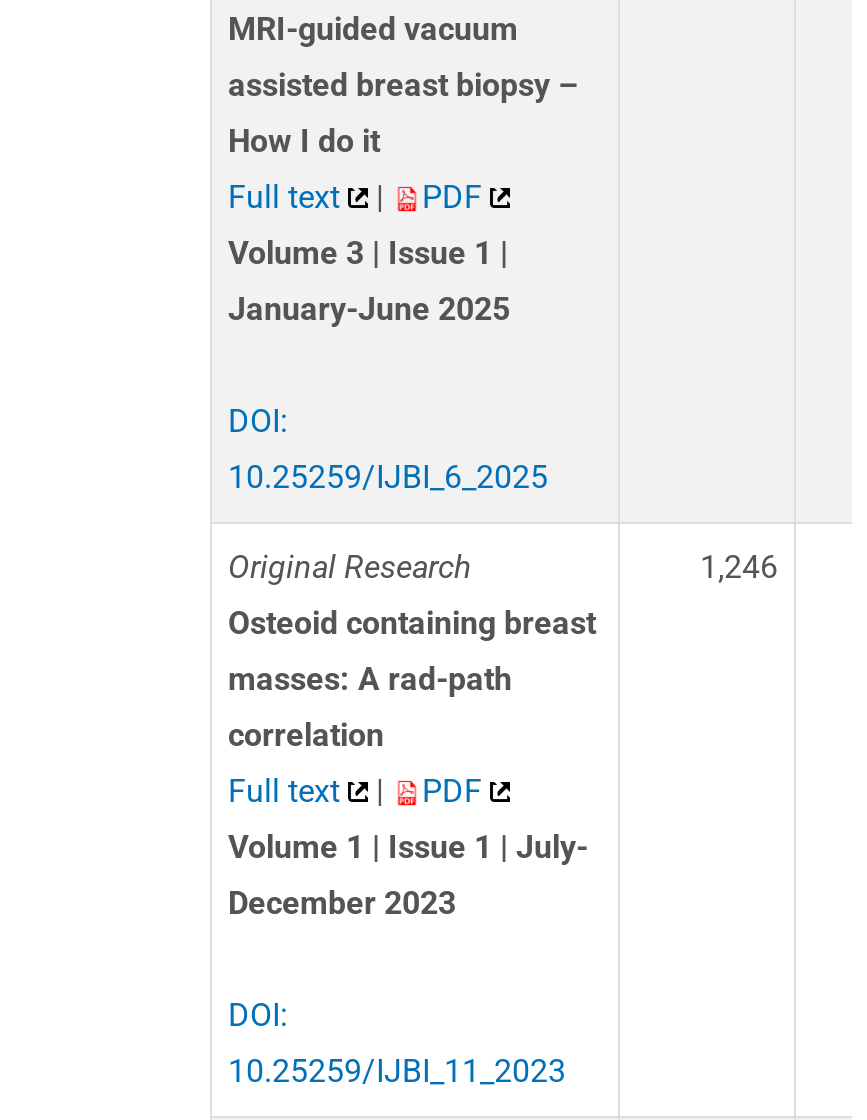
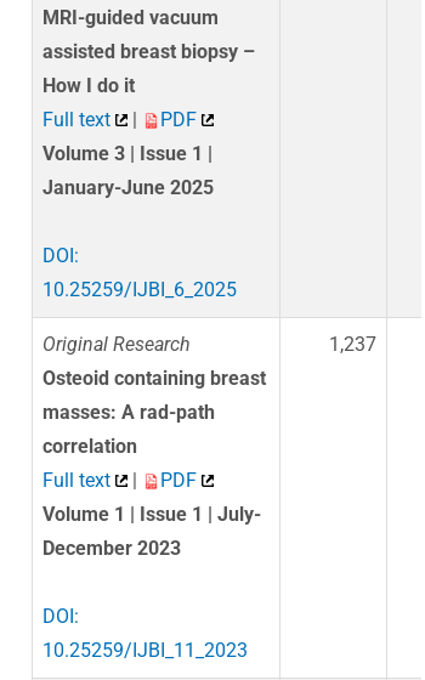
- 1,246
+ 1,237
